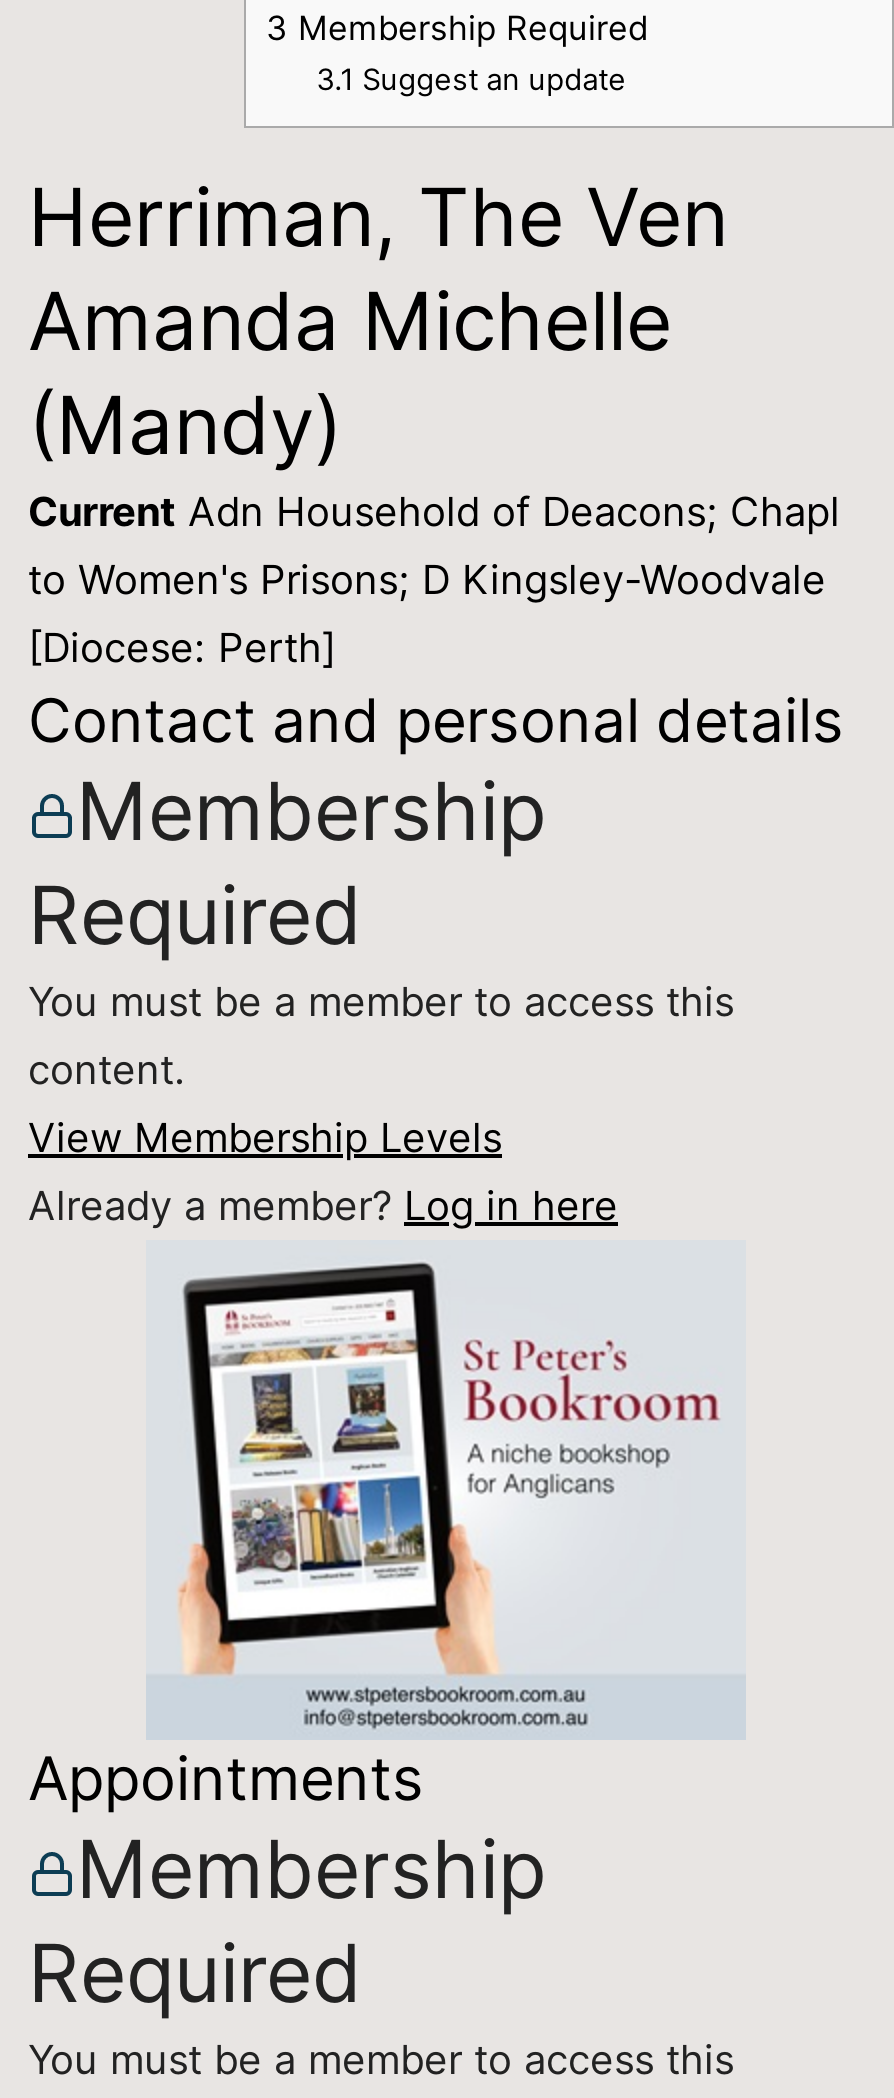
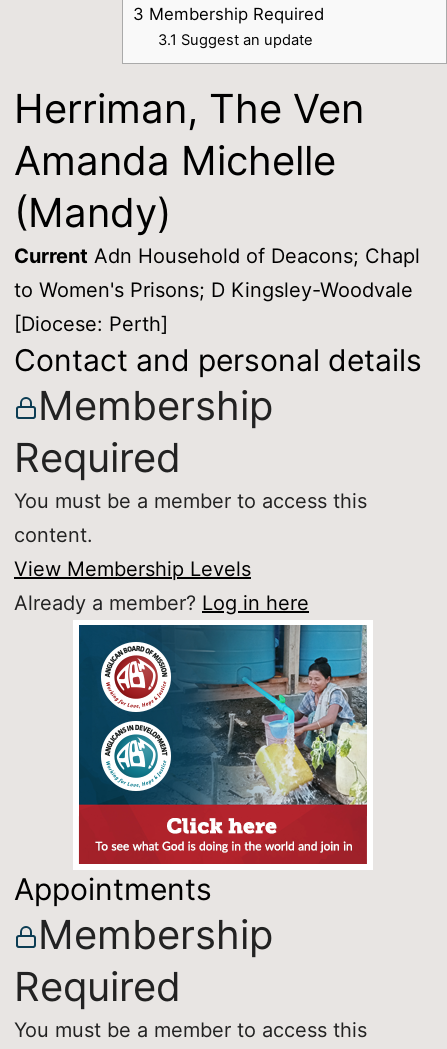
- [image]
+ [image]
